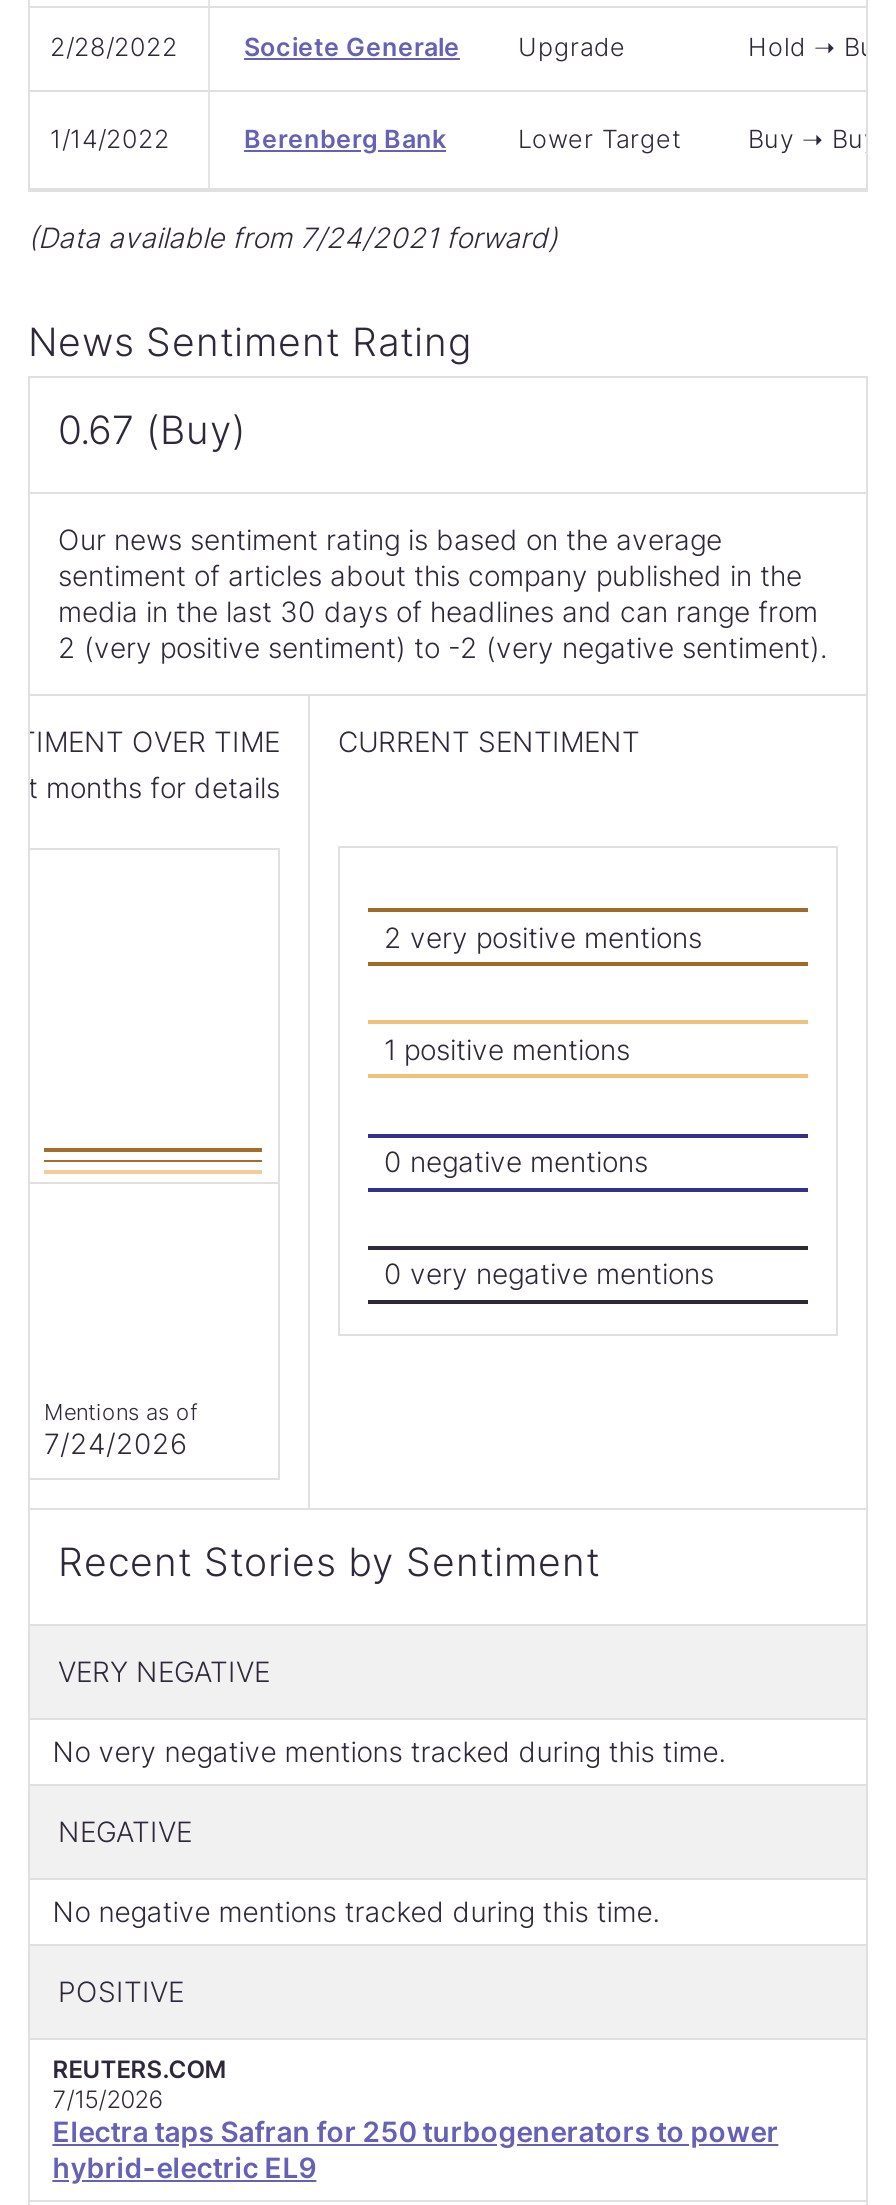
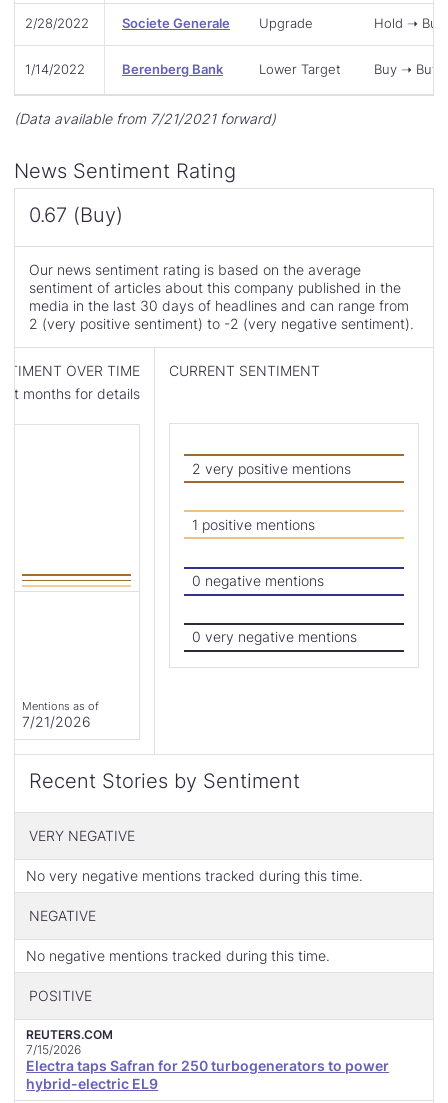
- (Data available from 7/24/2021 forward)
+ (Data available from 7/21/2021 forward)

- 7/24/2026
+ 7/21/2026
